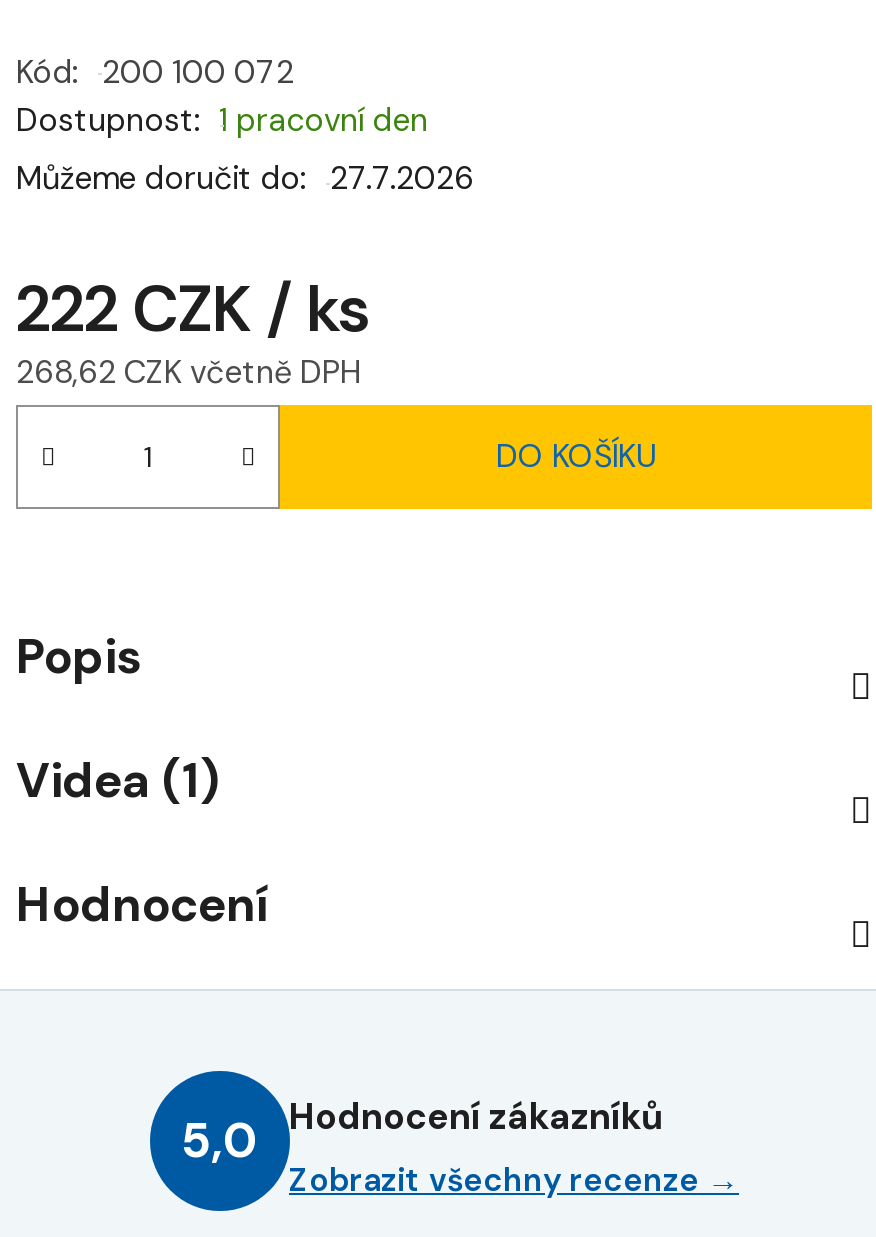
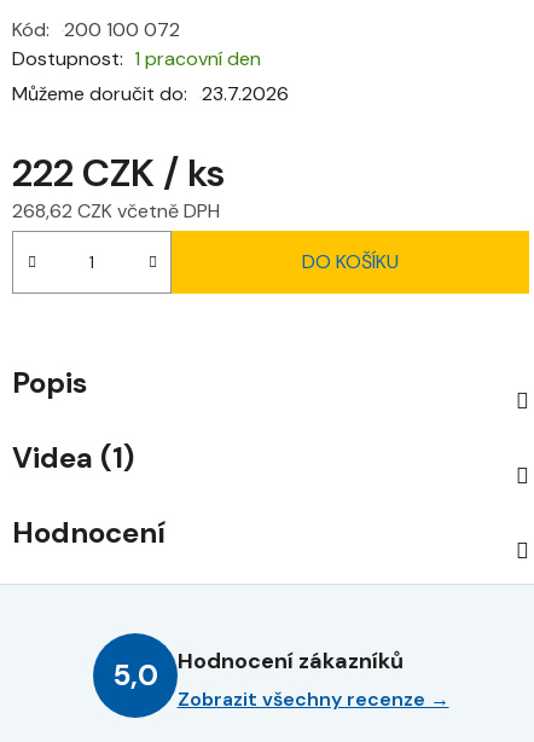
- Můžeme doručit do: 27.7.2026
+ Můžeme doručit do: 23.7.2026
